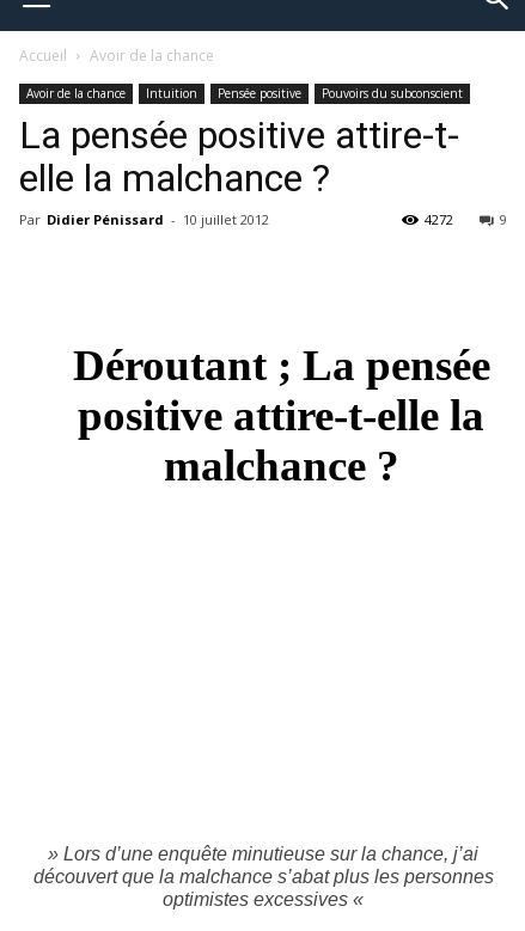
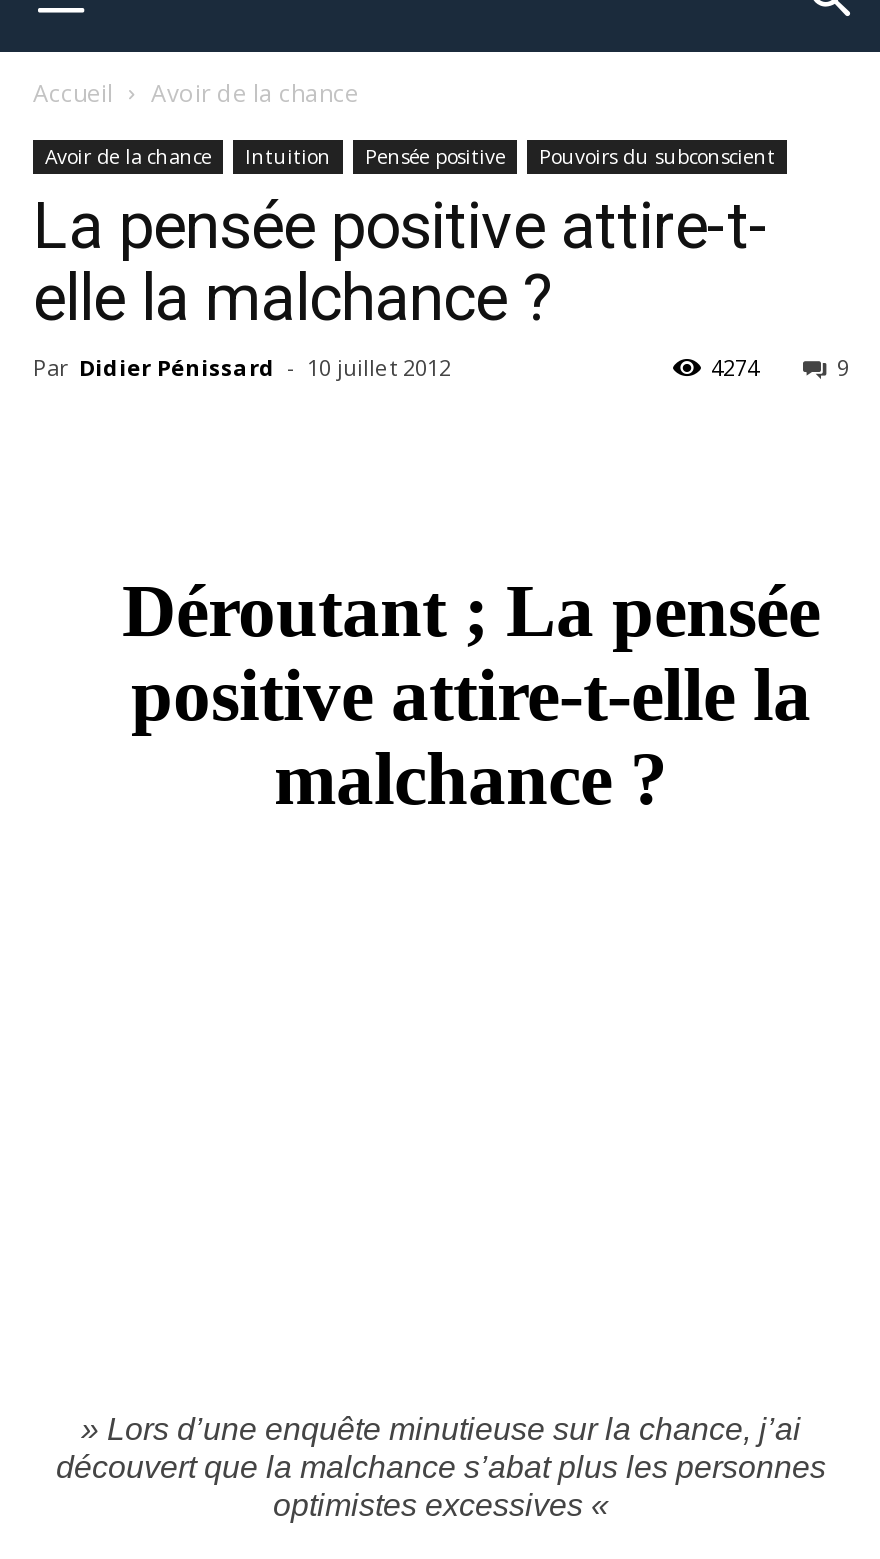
- 4272
+ 4274
